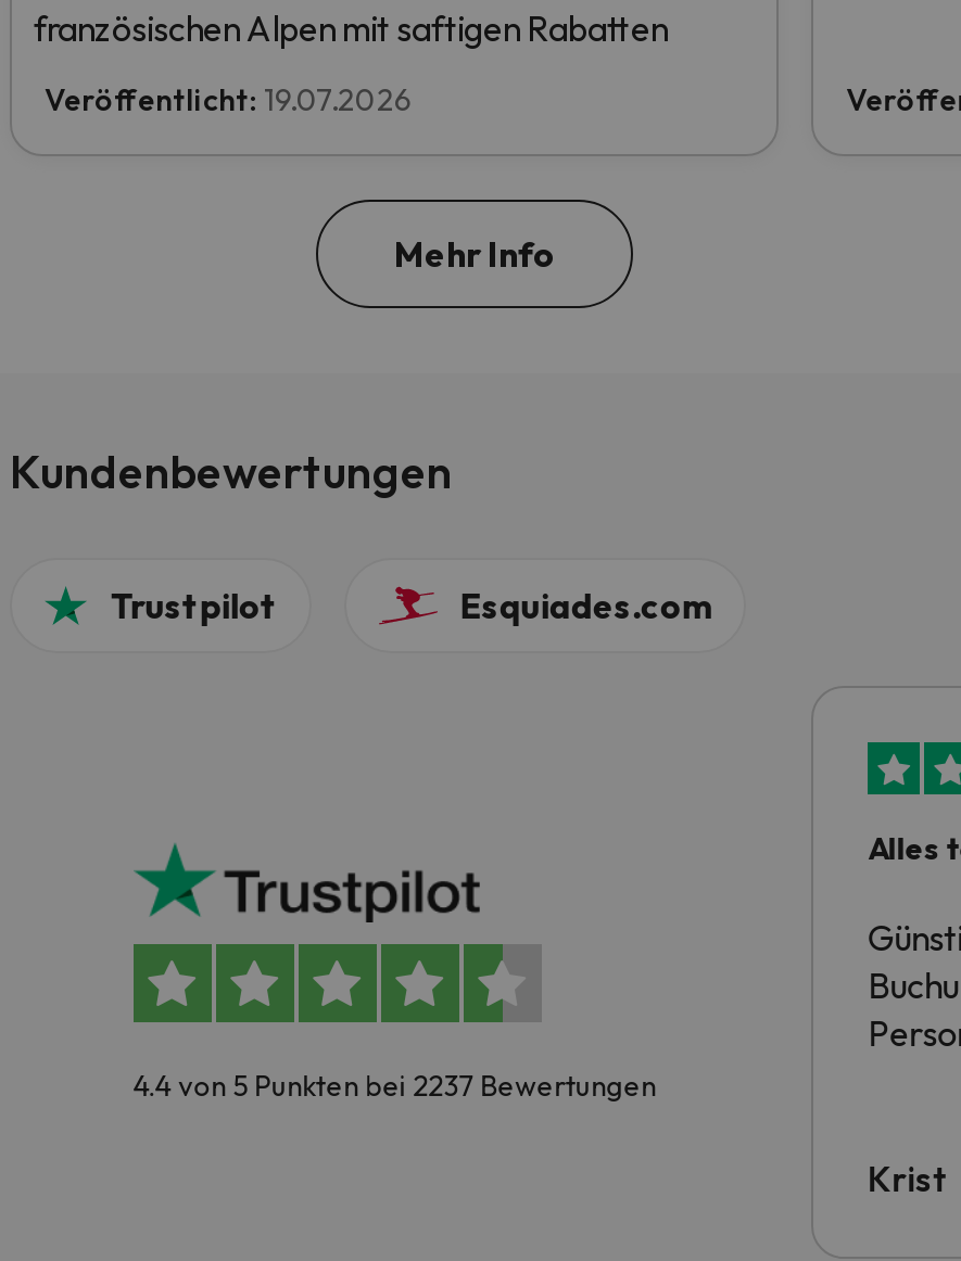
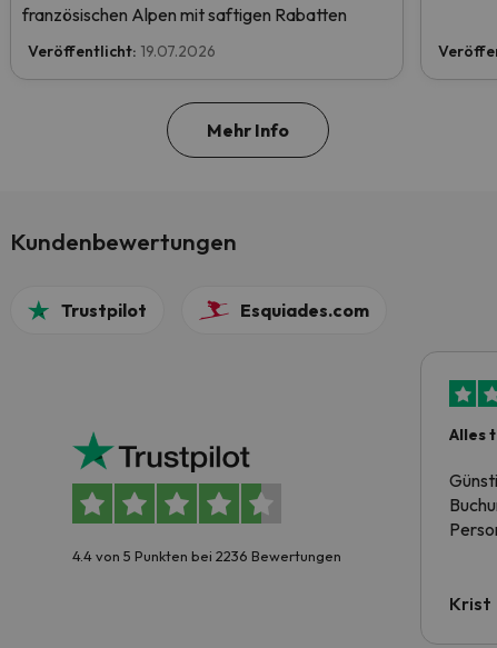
- 4.4 von 5 Punkten bei 2237 Bewertungen
+ 4.4 von 5 Punkten bei 2236 Bewertungen
